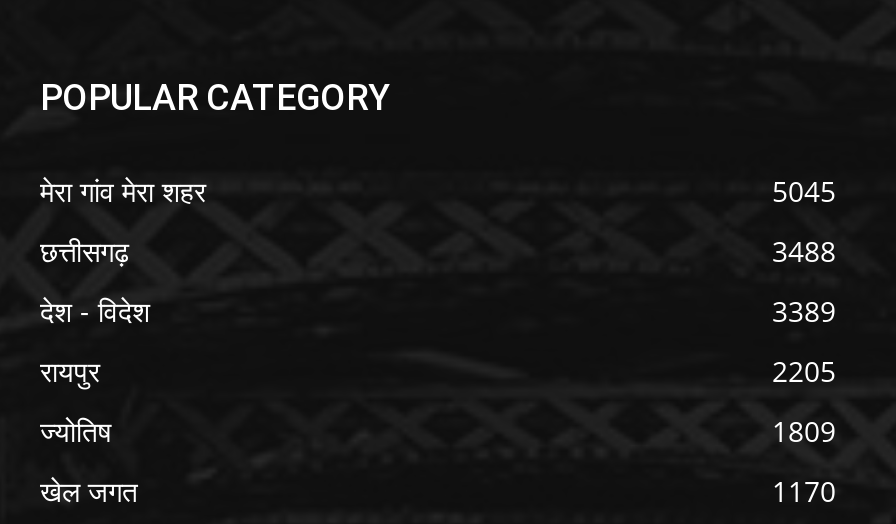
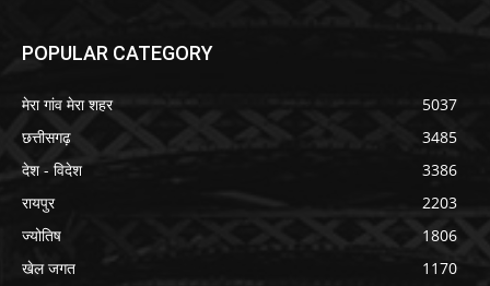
- 5045
+ 5037

- 3488
+ 3485

- 3389
+ 3386

- 2205
+ 2203

- 1809
+ 1806
